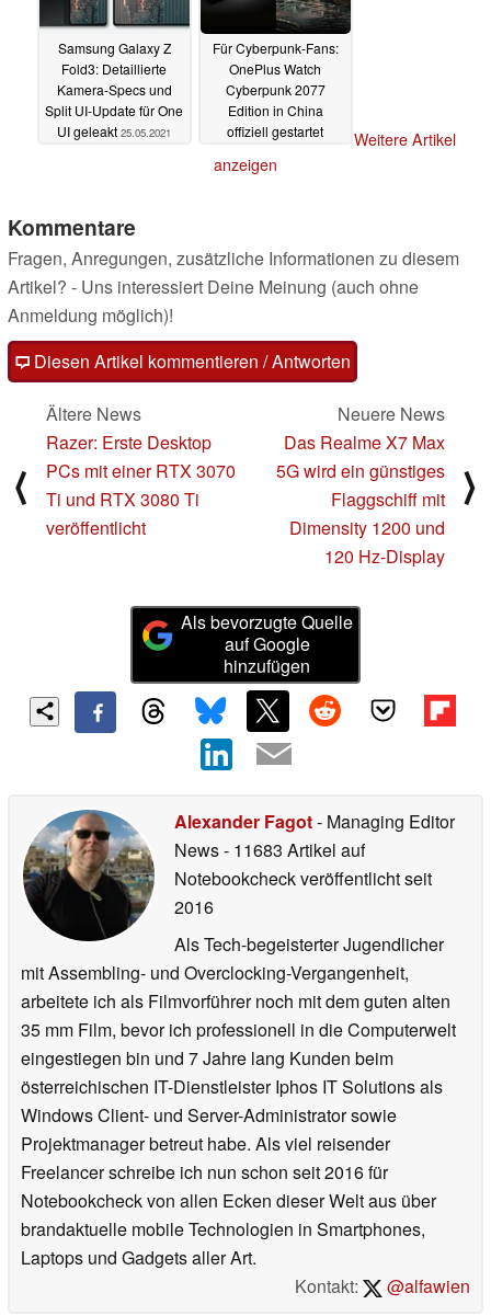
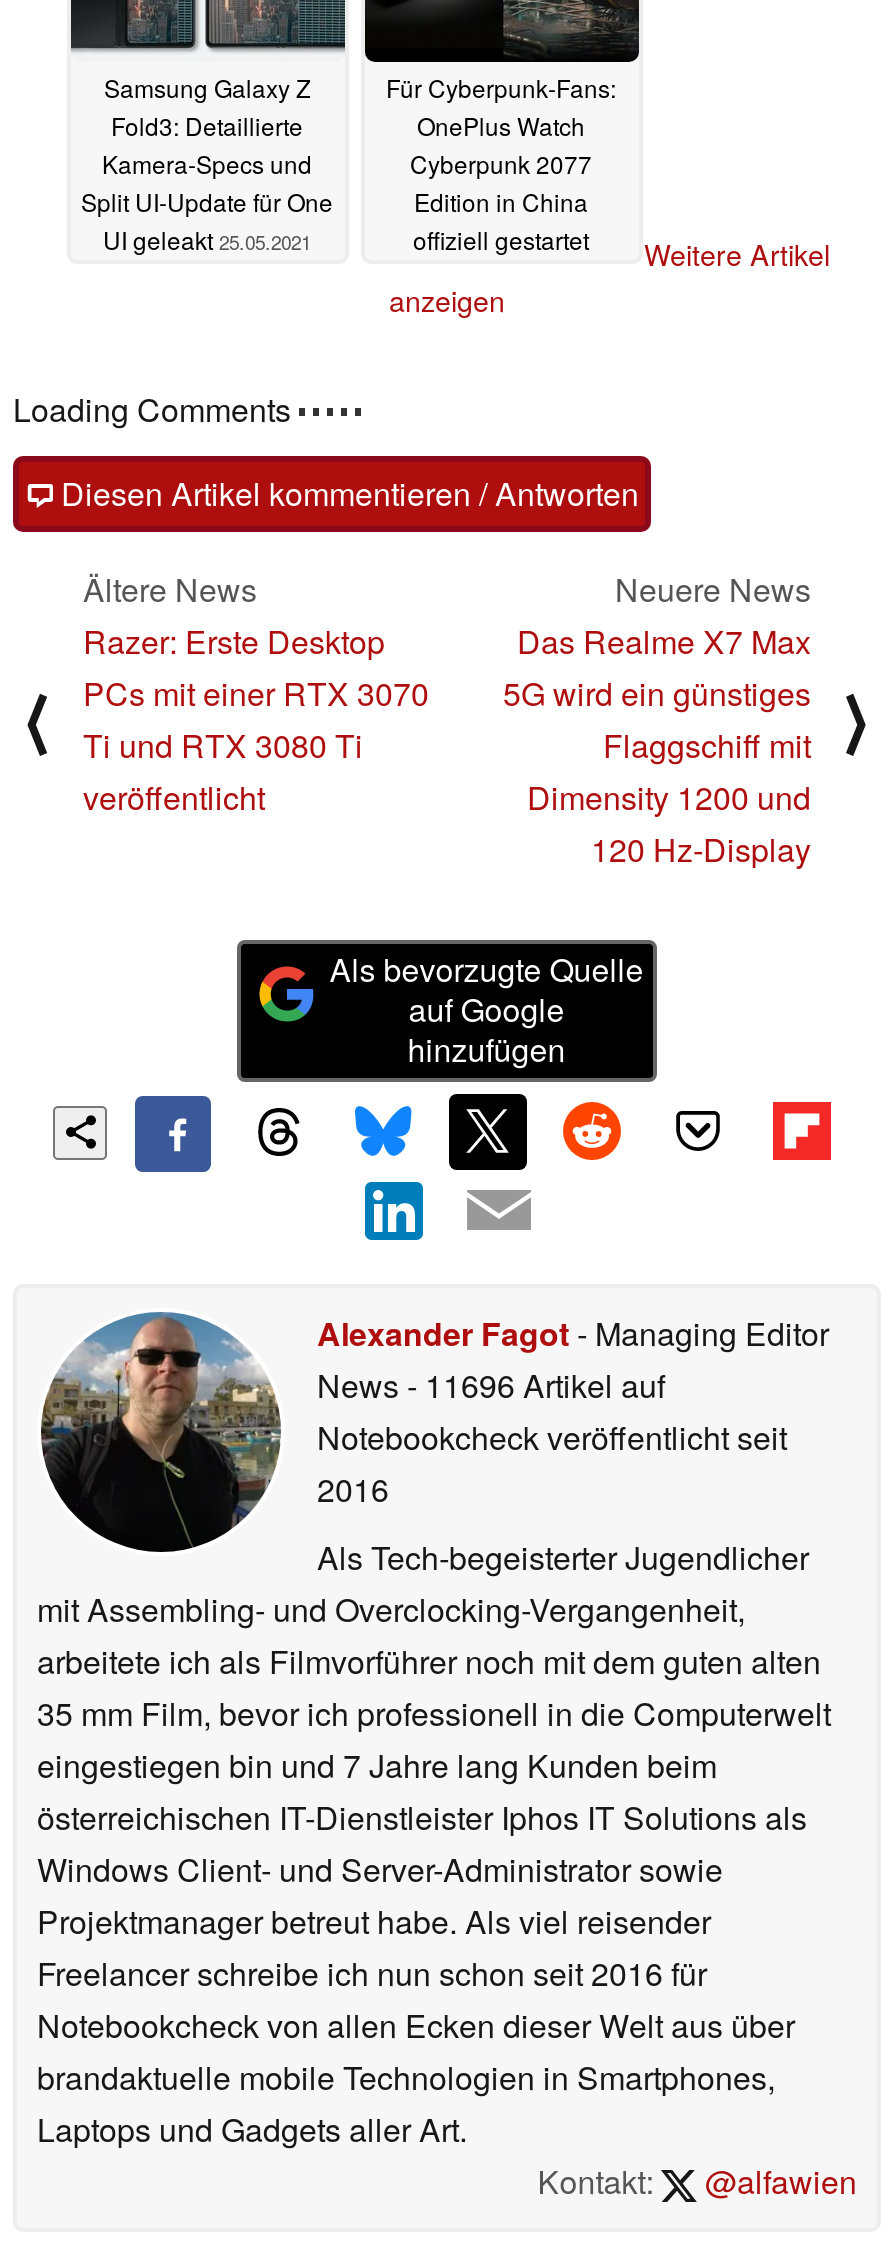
- Kommentare
- Fragen, Anregungen, zusätzliche Informationen zu diesem
- Artikel? - Uns interessiert Deine Meinung (auch ohne
- Anmeldung möglich)!
+ Loading Comments

- News - 11683 Artikel auf
+ News - 11696 Artikel auf
